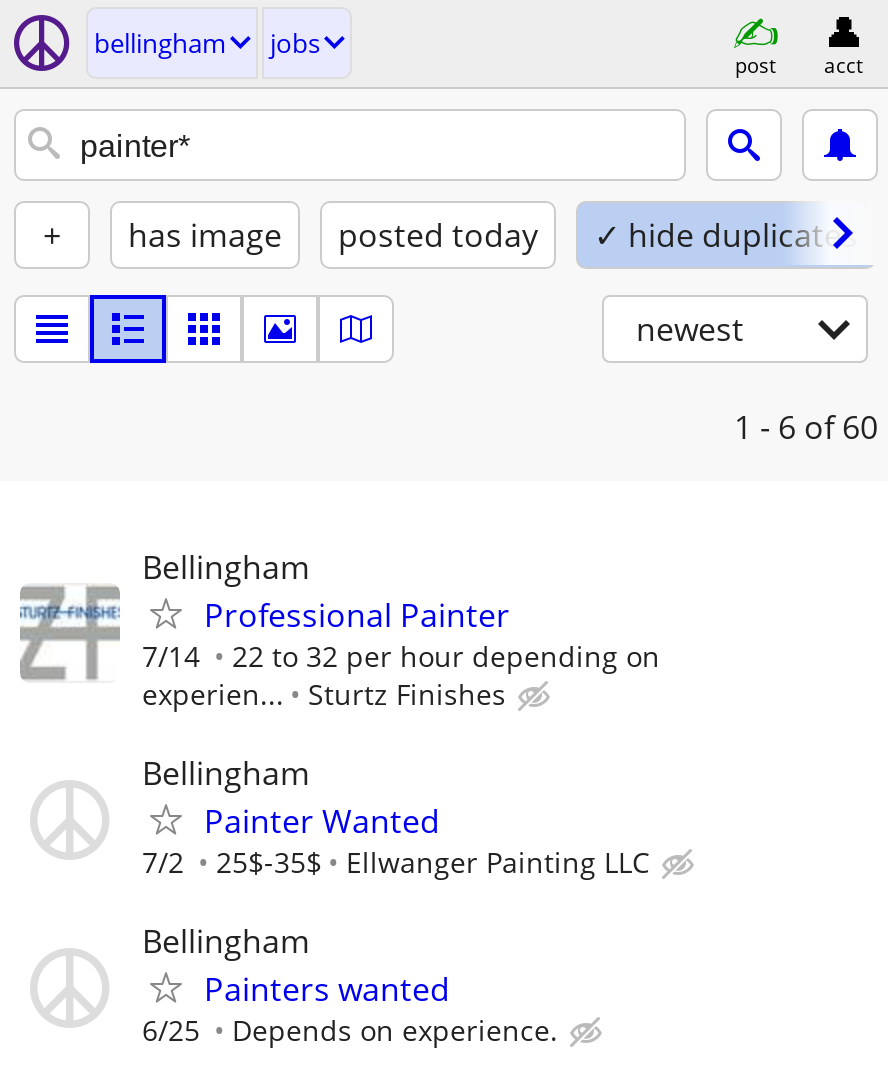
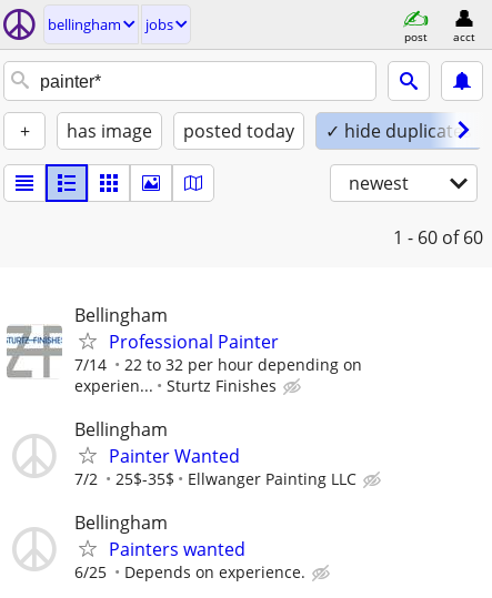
- 1 - 6 of 60
+ 1 - 60 of 60
